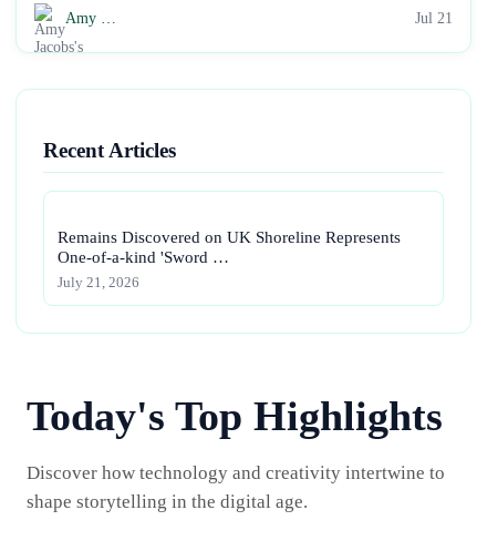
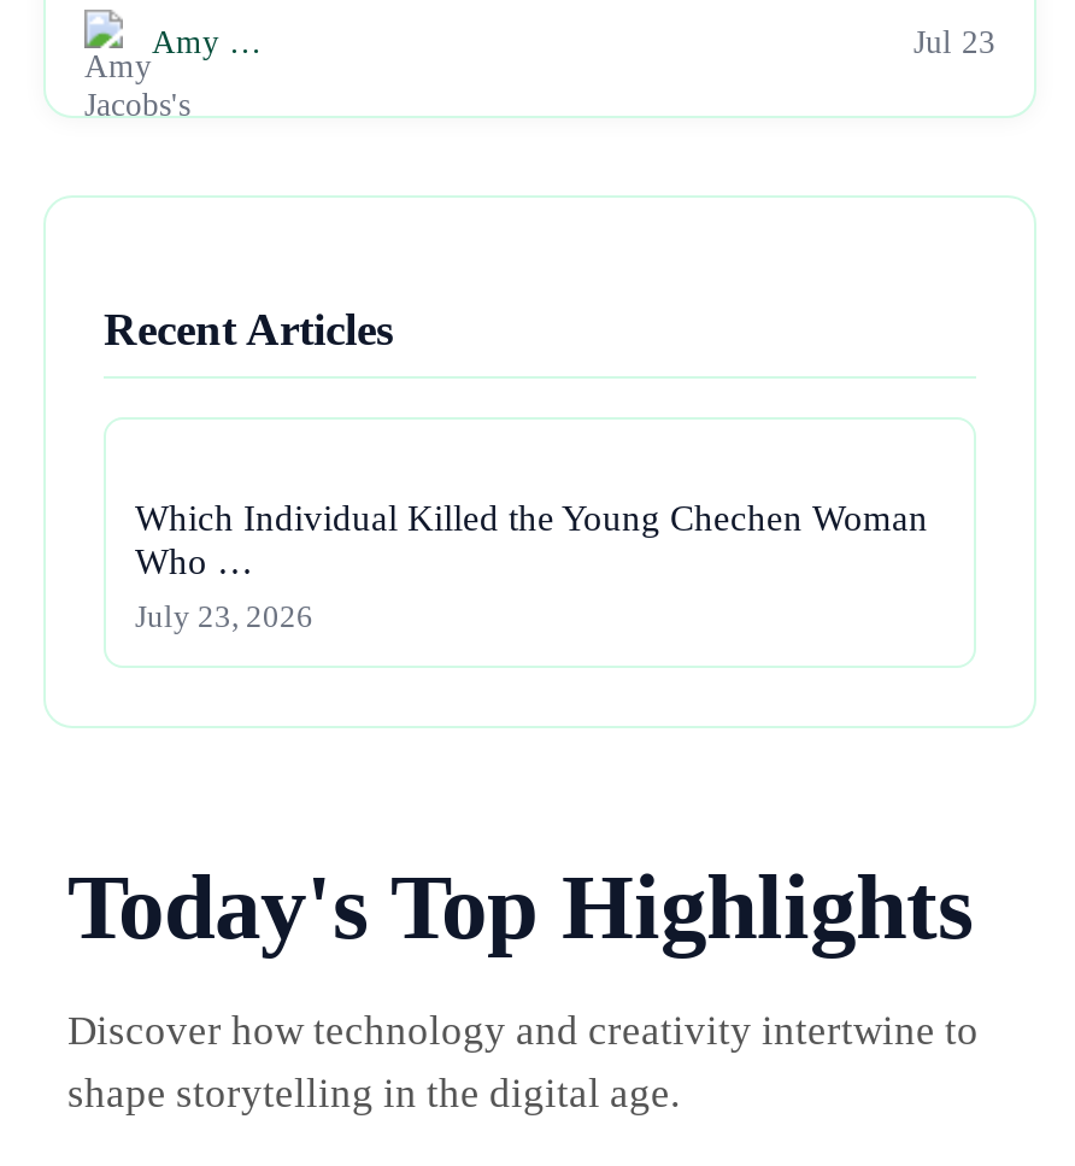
- Jul 21
+ Jul 23

- Remains Discovered on UK Shoreline Represents
- One-of-a-kind 'Sword …
+ Which Individual Killed the Young Chechen Woman
+ Who …

- July 21, 2026
+ July 23, 2026
